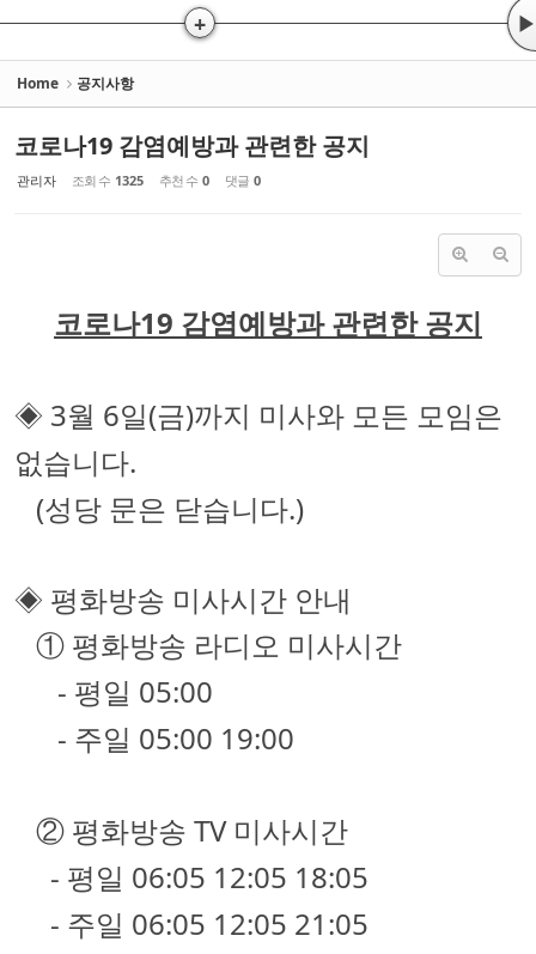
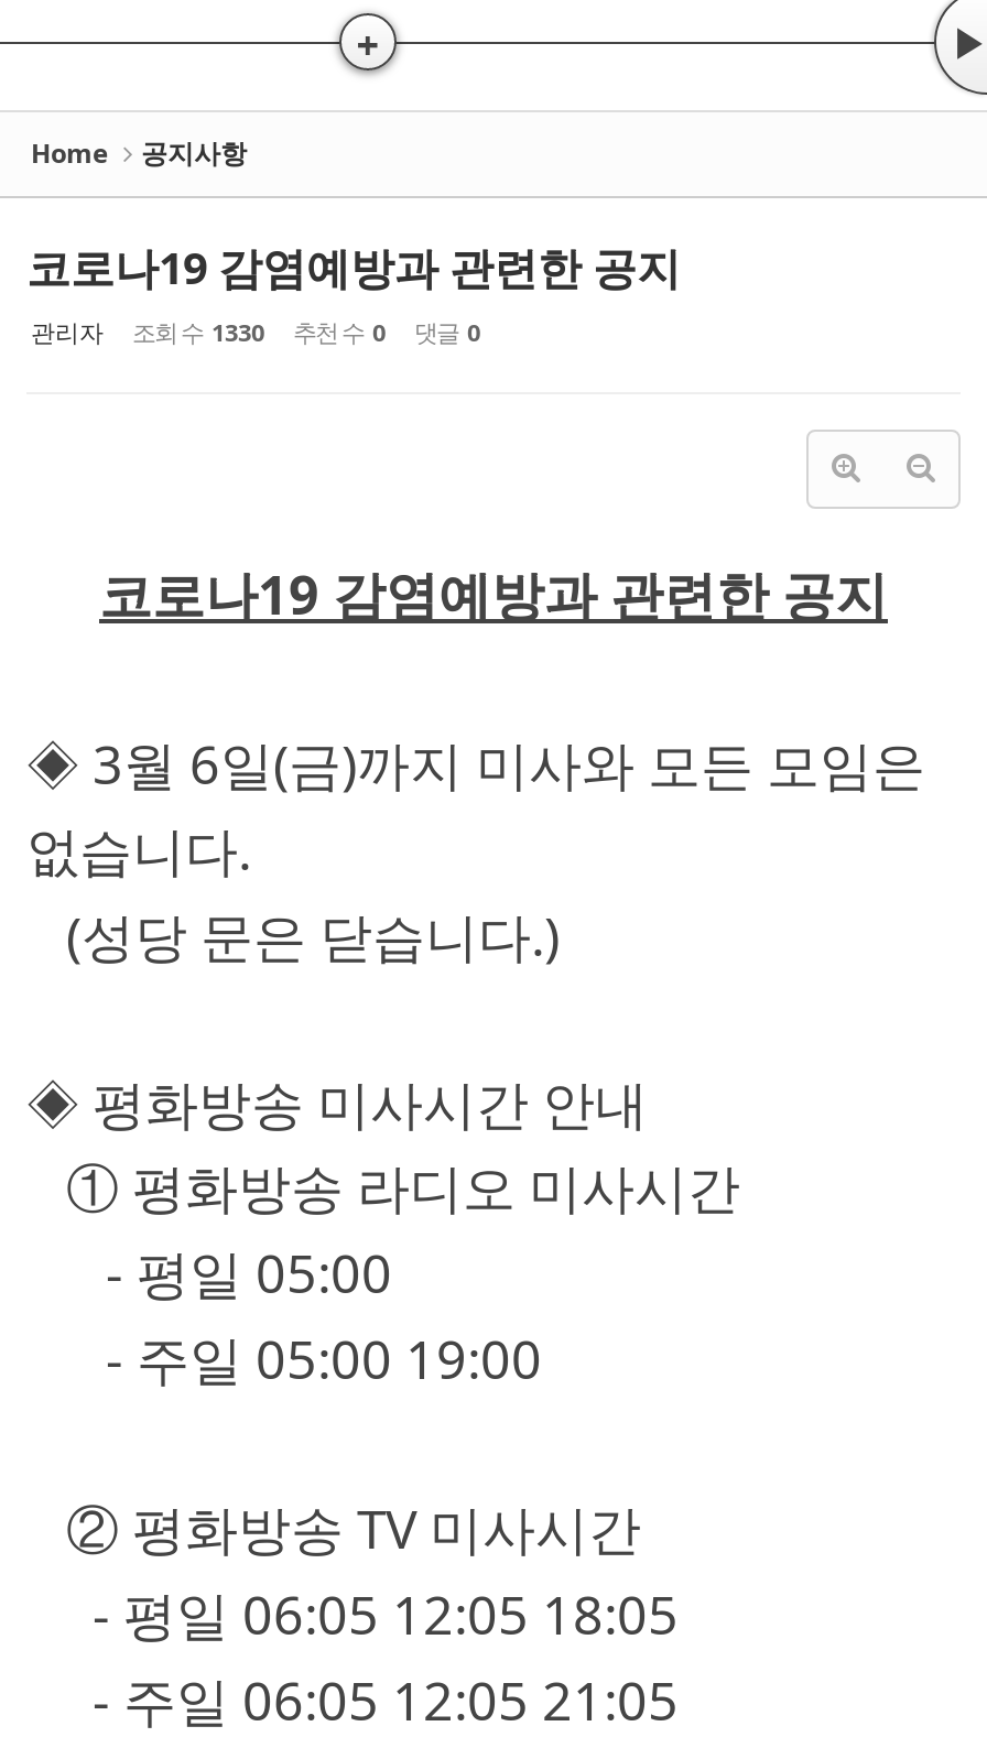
- 관리자 조회 수 1325 추천 수 0 댓글 0
+ 관리자 조회 수 1330 추천 수 0 댓글 0
